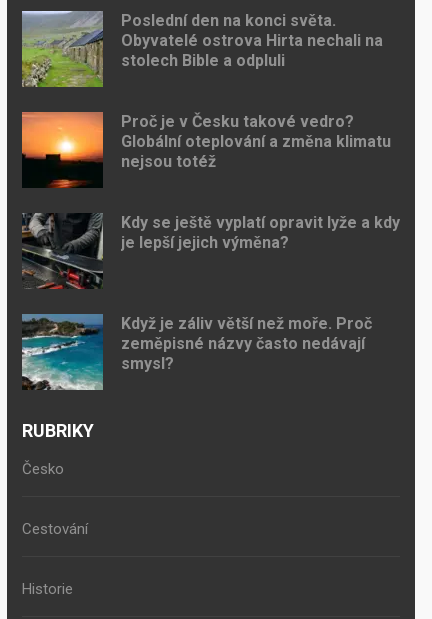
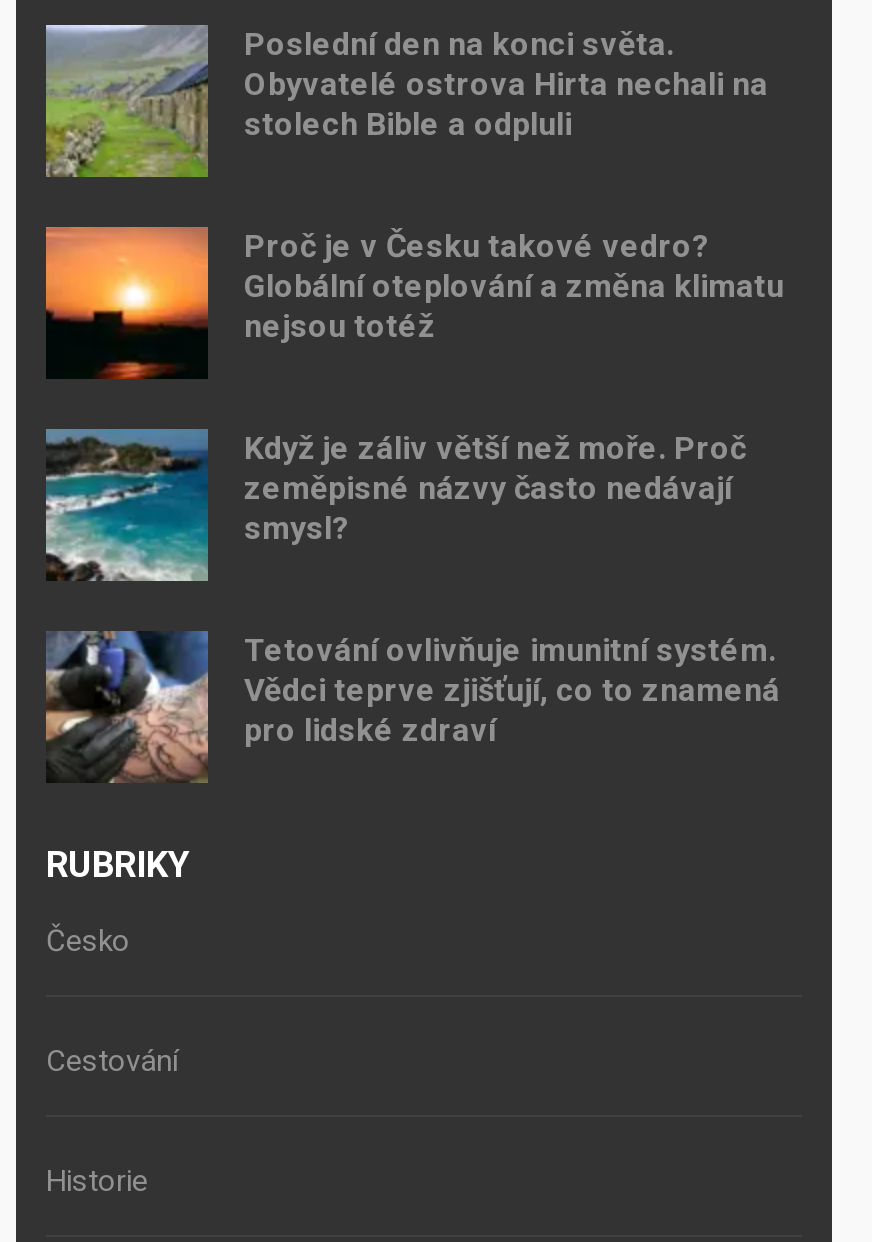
- [image]
- Kdy se ještě vyplatí opravit lyže a kdy
- je lepší jejich výměna?

moved up: [image] | Když je záliv větší než moře. Proč | zeměpisné názvy často nedávají | smysl?

+ [image]
+ Tetování ovlivňuje imunitní systém.
+ Vědci teprve zjišťují, co to znamená
+ pro lidské zdraví
